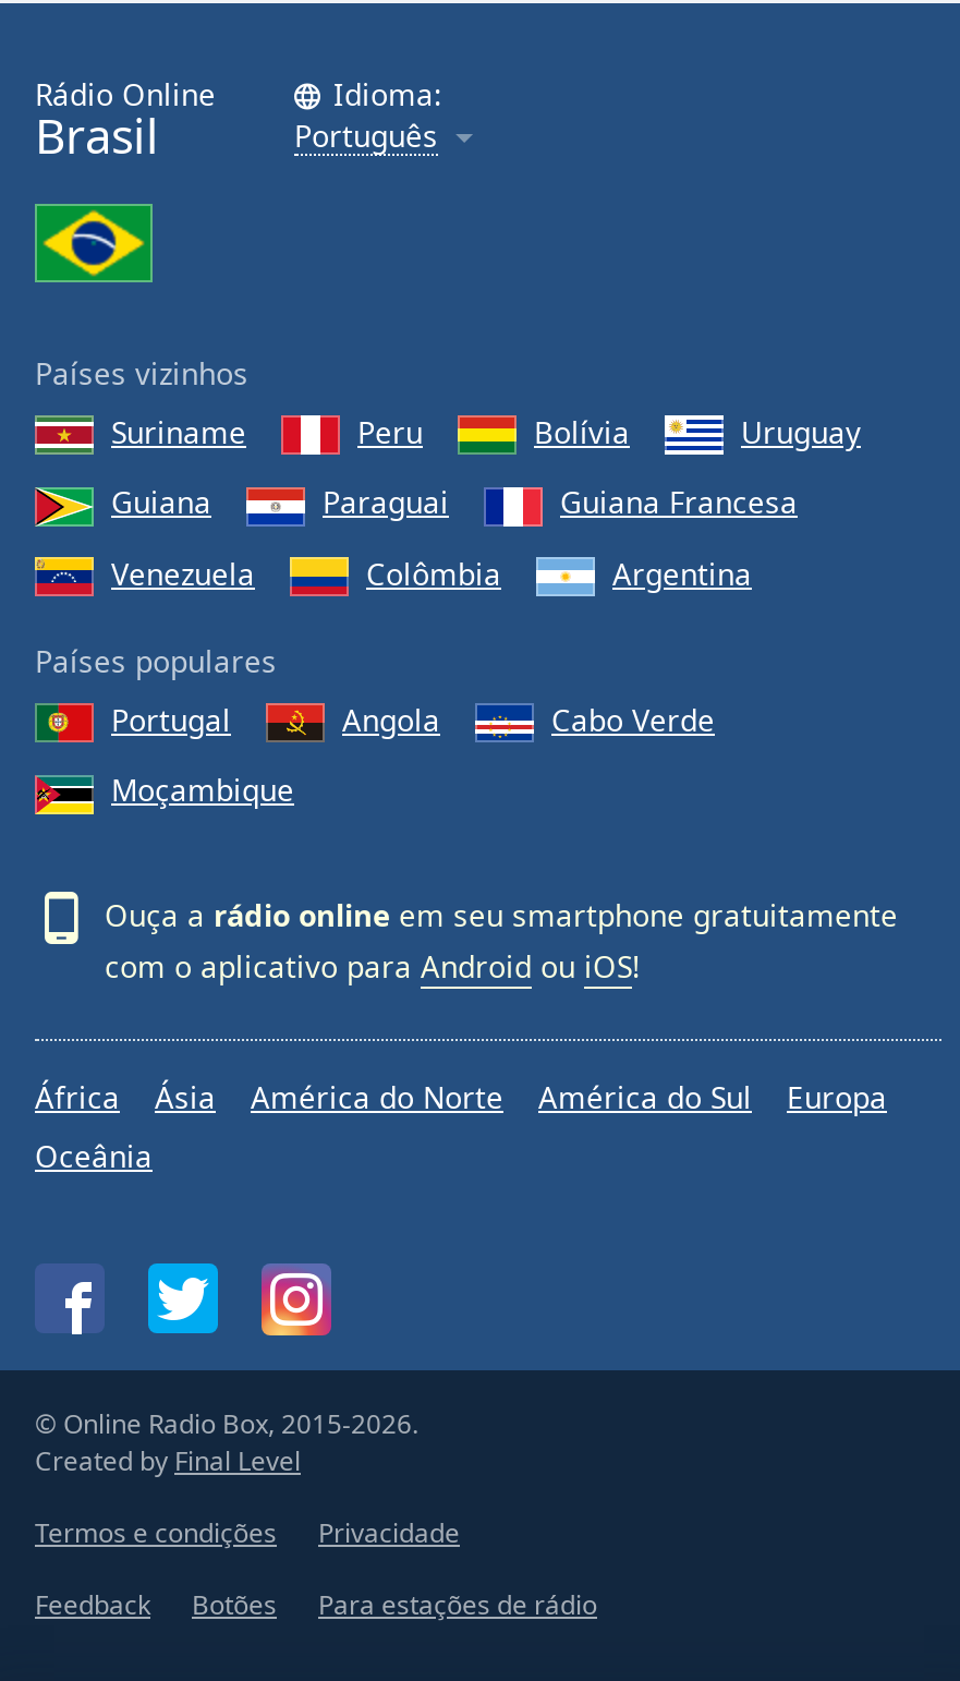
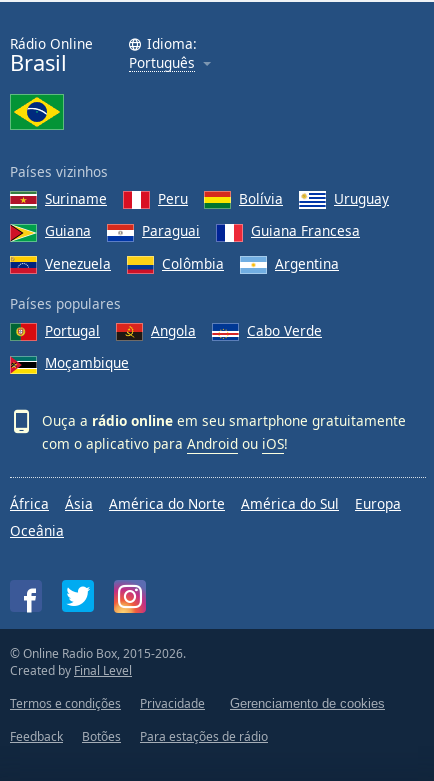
+ Gerenciamento de cookies
